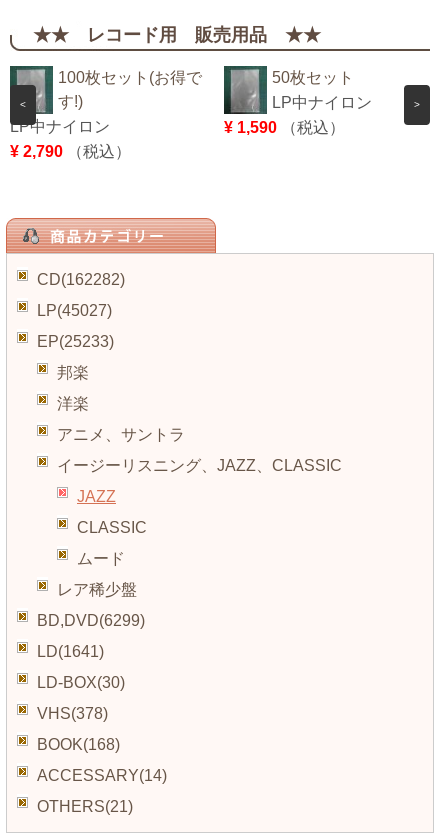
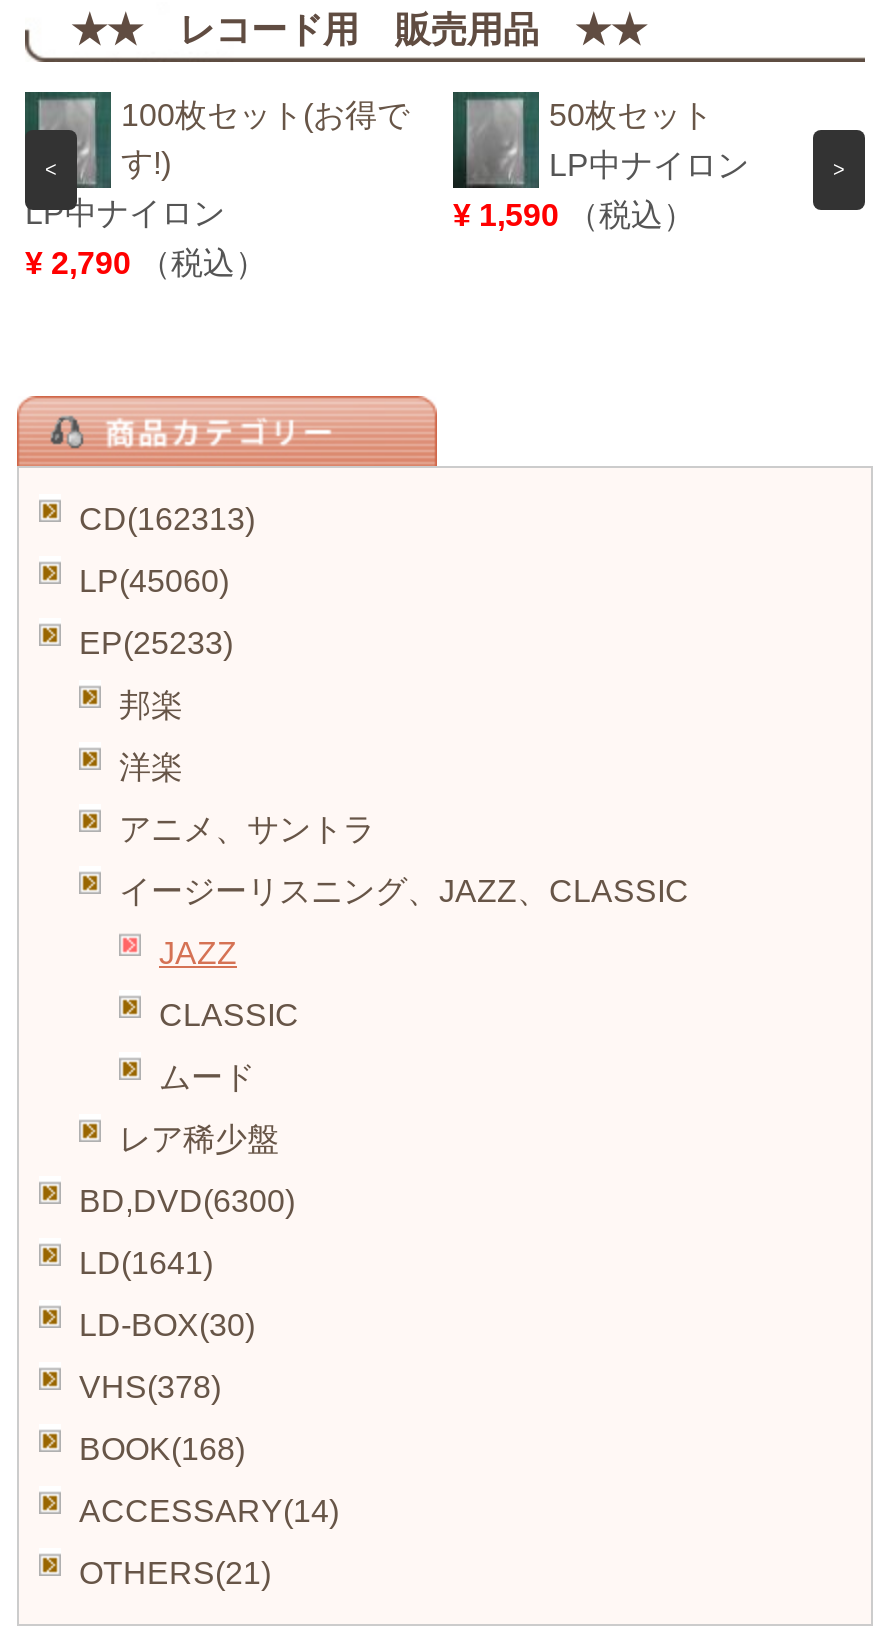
- CD(162282)
+ CD(162313)

- LP(45027)
+ LP(45060)

- BD,DVD(6299)
+ BD,DVD(6300)
